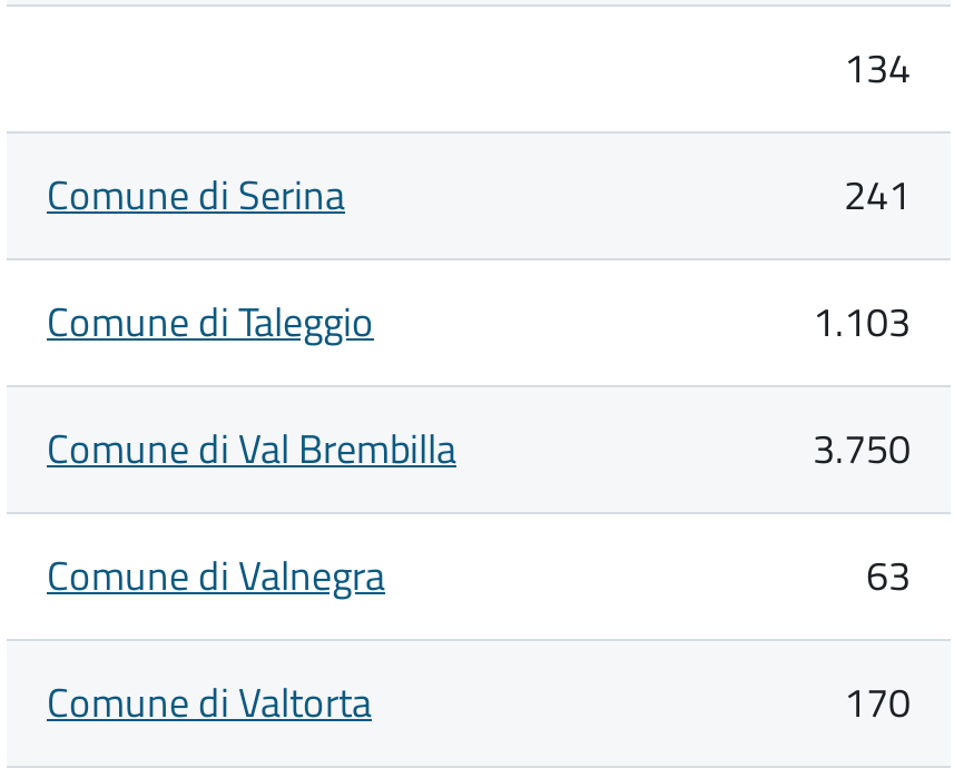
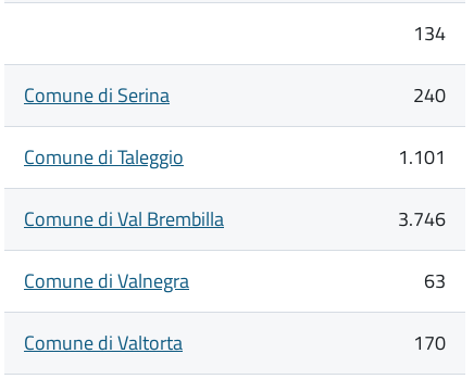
- 241
+ 240

- 1.103
+ 1.101

- 3.750
+ 3.746
